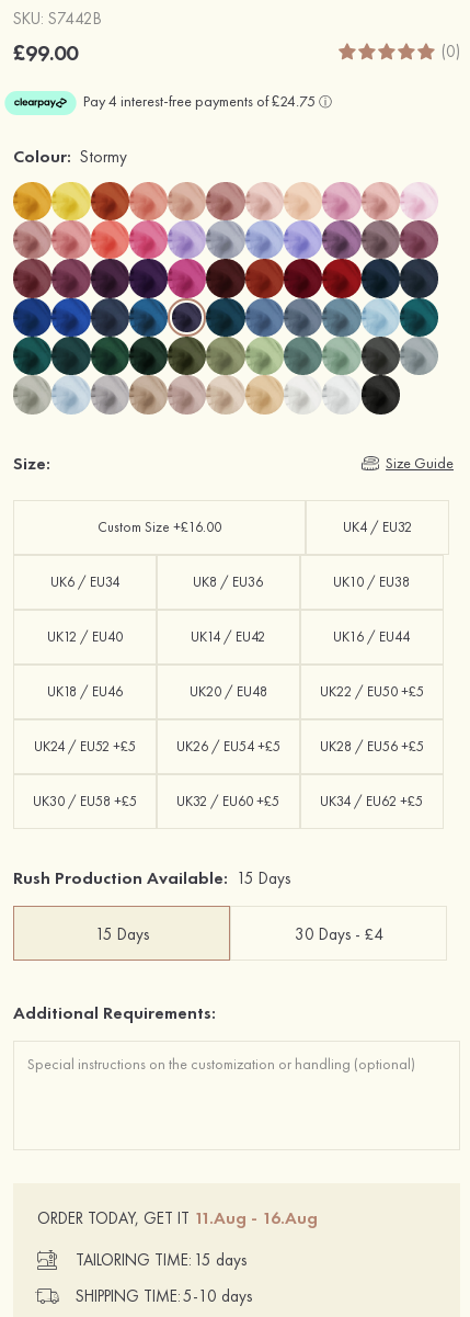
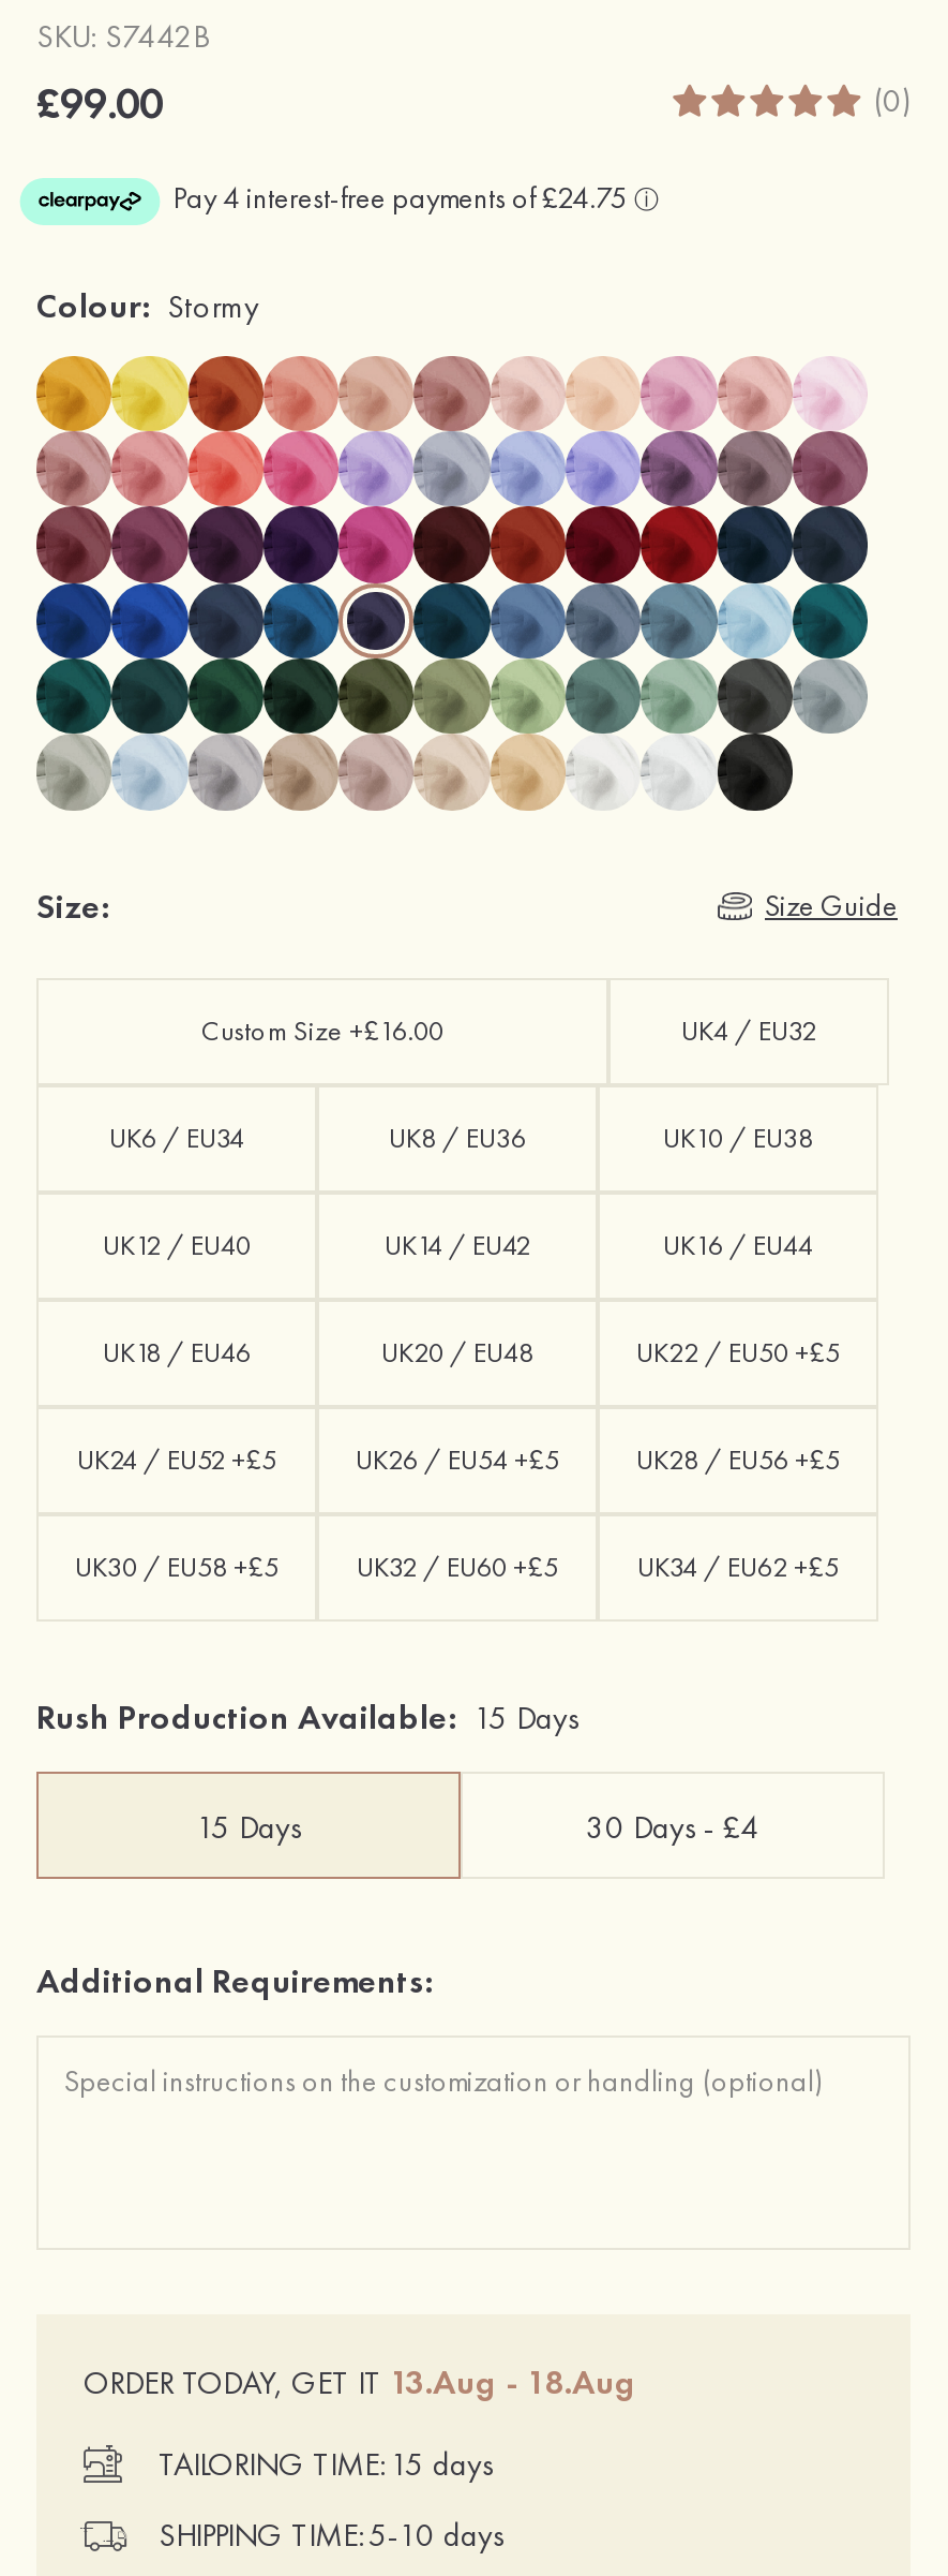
- ORDER TODAY, GET IT 11.Aug - 16.Aug
+ ORDER TODAY, GET IT 13.Aug - 18.Aug
